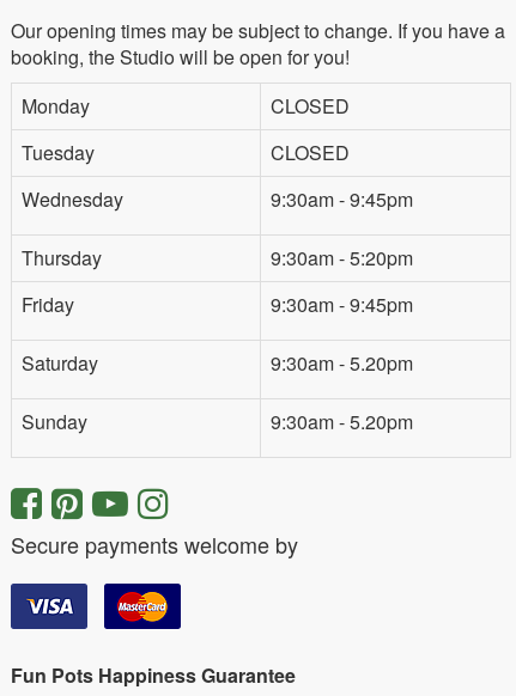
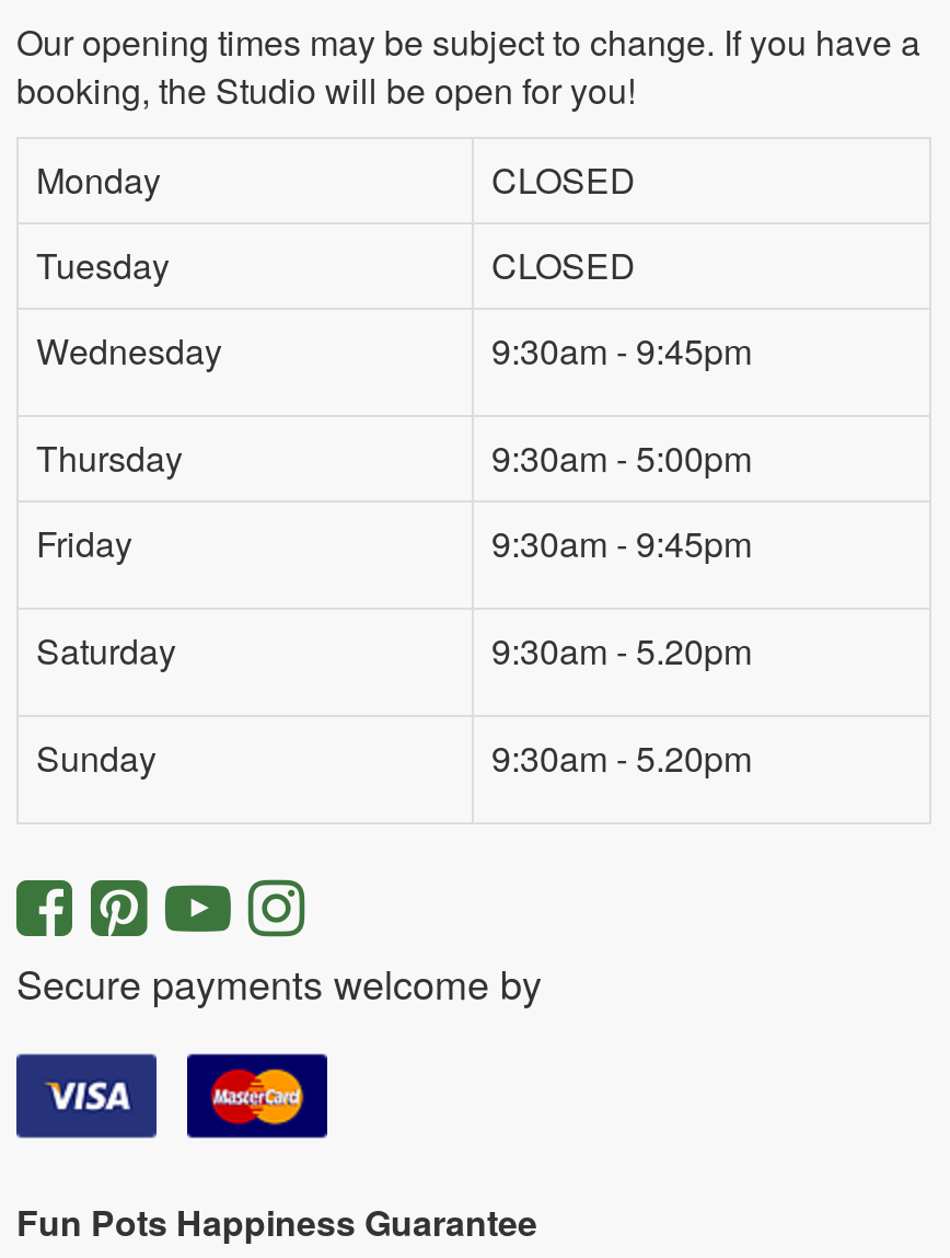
- 9:30am - 5:20pm
+ 9:30am - 5:00pm
